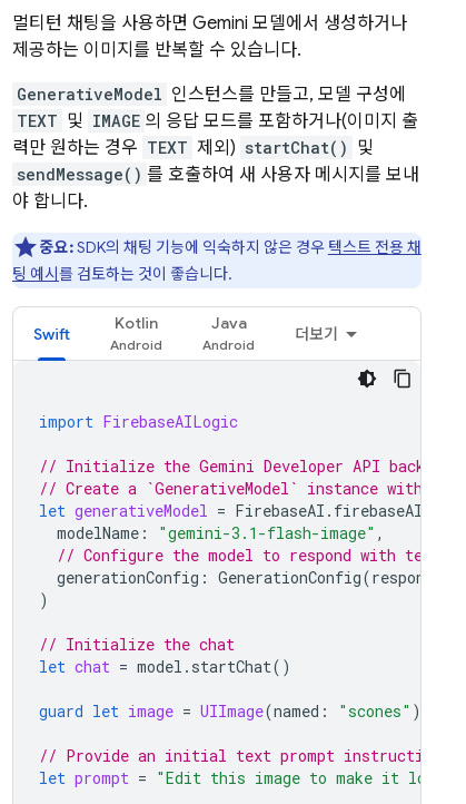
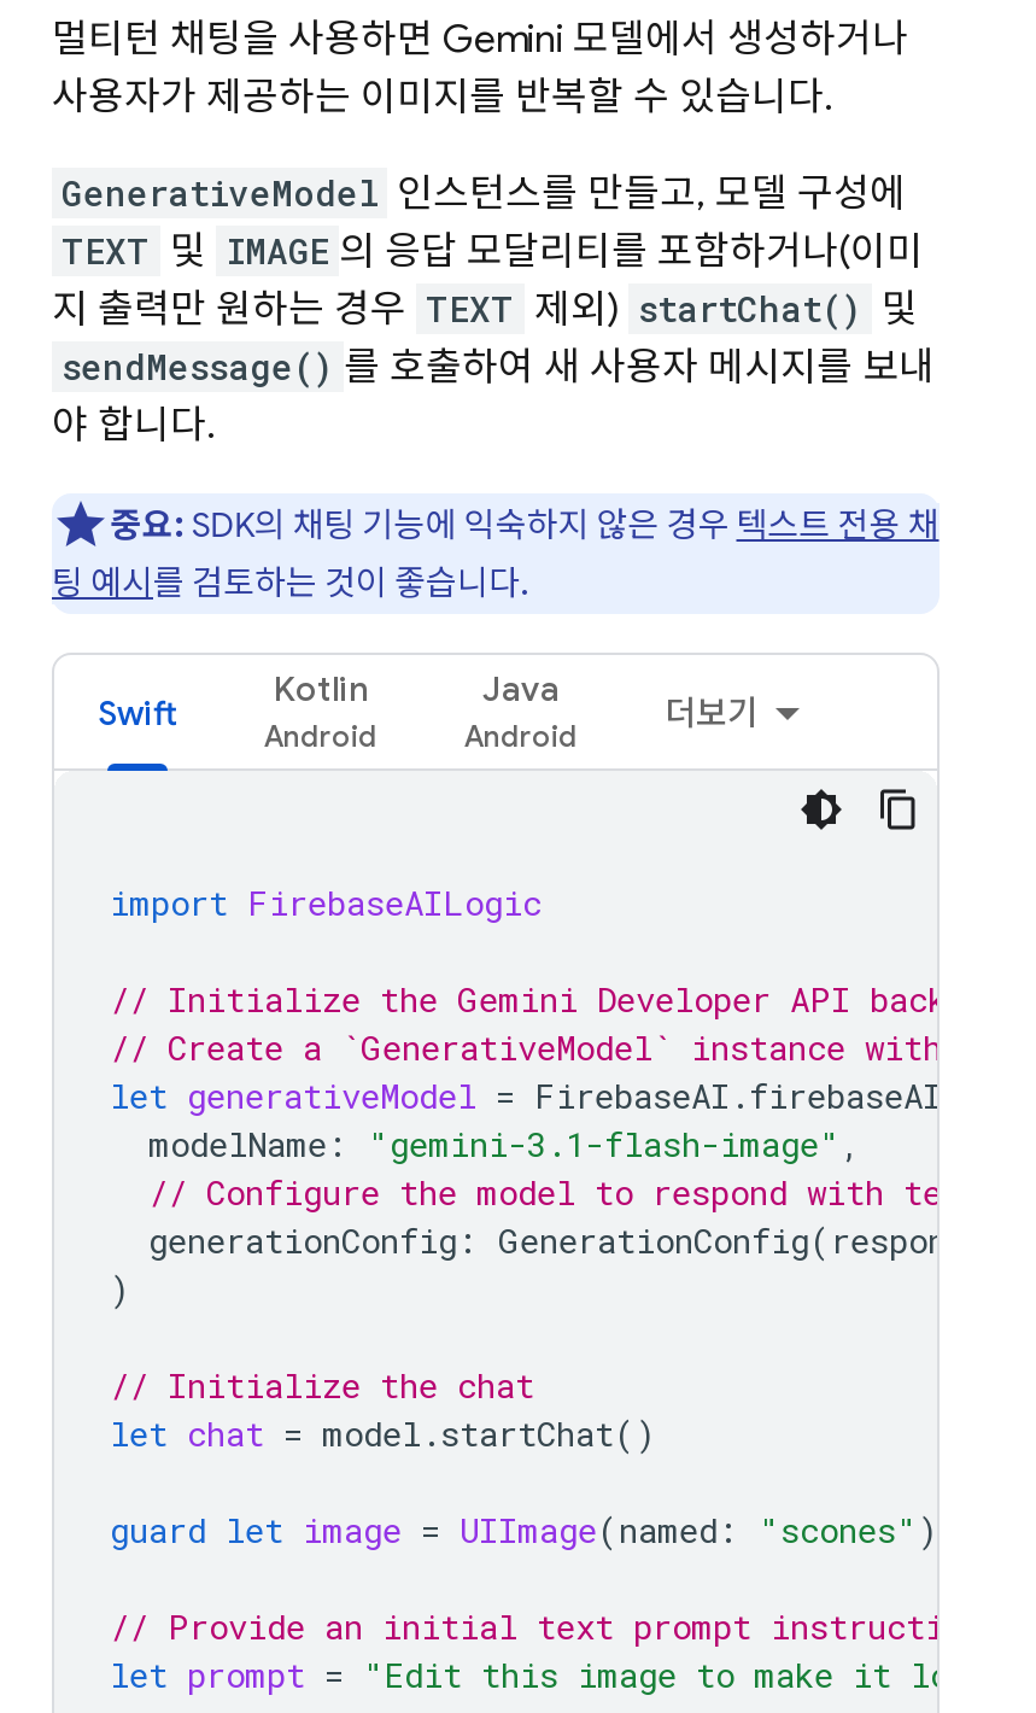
- 제공하는 이미지를 반복할 수 있습니다.
+ 사용자가 제공하는 이미지를 반복할 수 있습니다.

- TEXT 및 IMAGE 의 응답 모드를 포함하거나(이미지 출
- 력만 원하는 경우 TEXT 제외) startChat() 및
+ TEXT 및 IMAGE 의 응답 모달리티를 포함하거나(이미
+ 지 출력만 원하는 경우 TEXT 제외) startChat() 및
